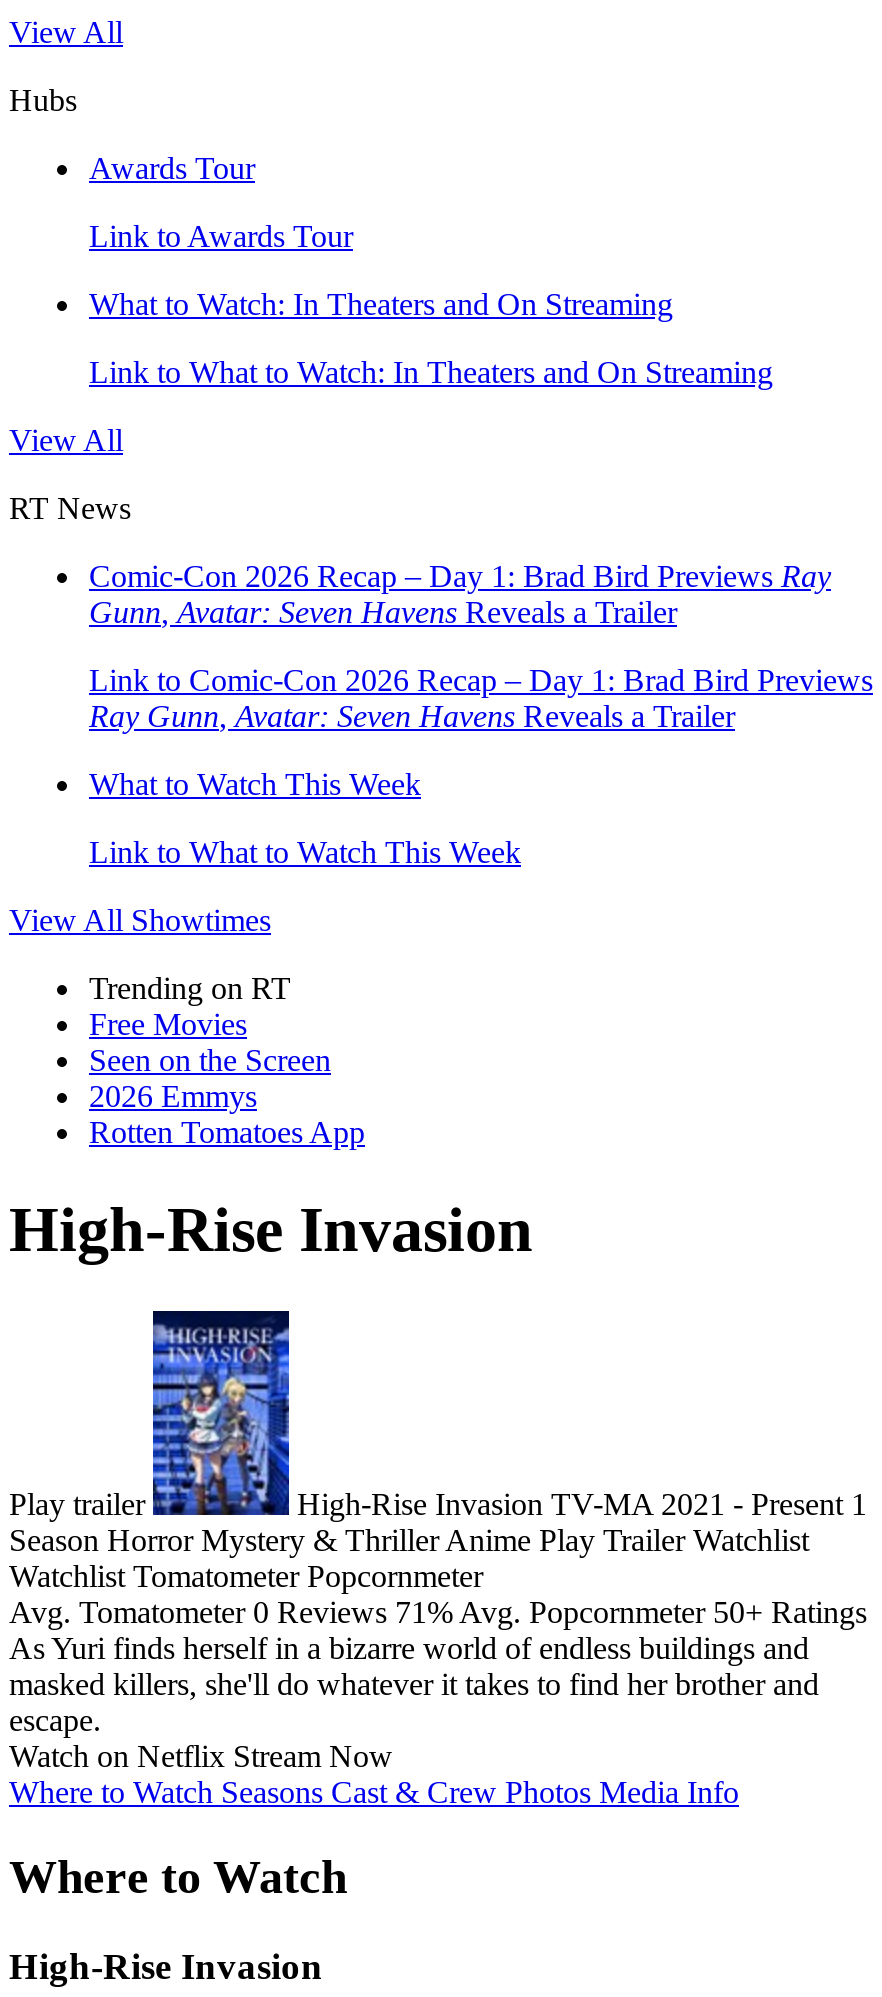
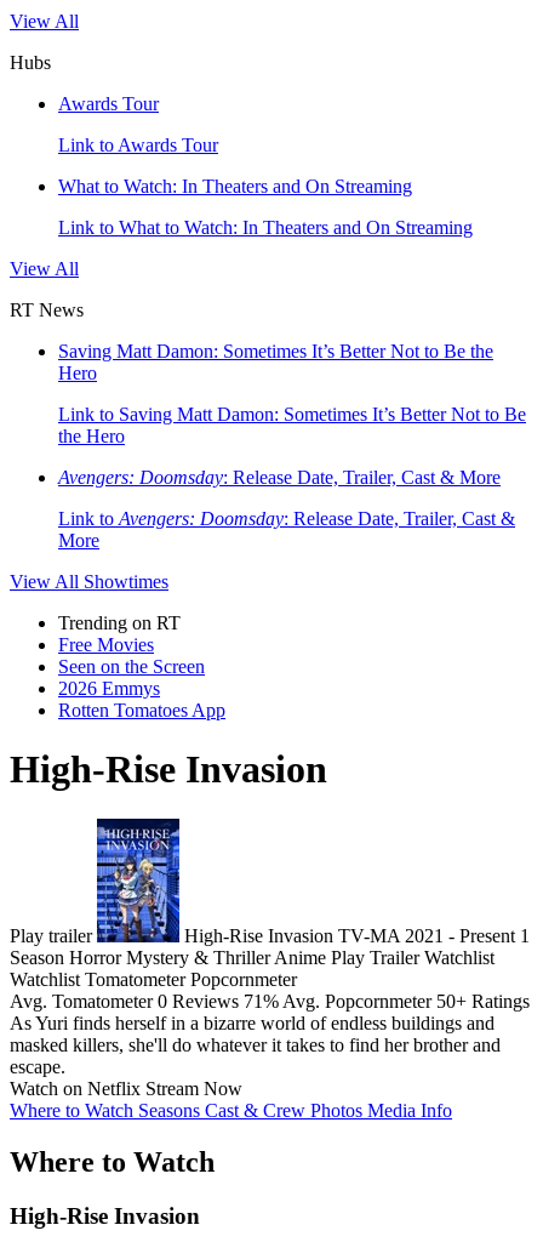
- Comic-Con 2026 Recap – Day 1: Brad Bird Previews Ray
- Gunn, Avatar: Seven Havens Reveals a Trailer
+ Saving Matt Damon: Sometimes It’s Better Not to Be the
+ Hero

- Link to Comic-Con 2026 Recap – Day 1: Brad Bird Previews
- Ray Gunn, Avatar: Seven Havens Reveals a Trailer
+ Link to Saving Matt Damon: Sometimes It’s Better Not to Be
+ the Hero

- What to Watch This Week
+ Avengers: Doomsday: Release Date, Trailer, Cast & More

- Link to What to Watch This Week
+ Link to Avengers: Doomsday: Release Date, Trailer, Cast &
+ More
